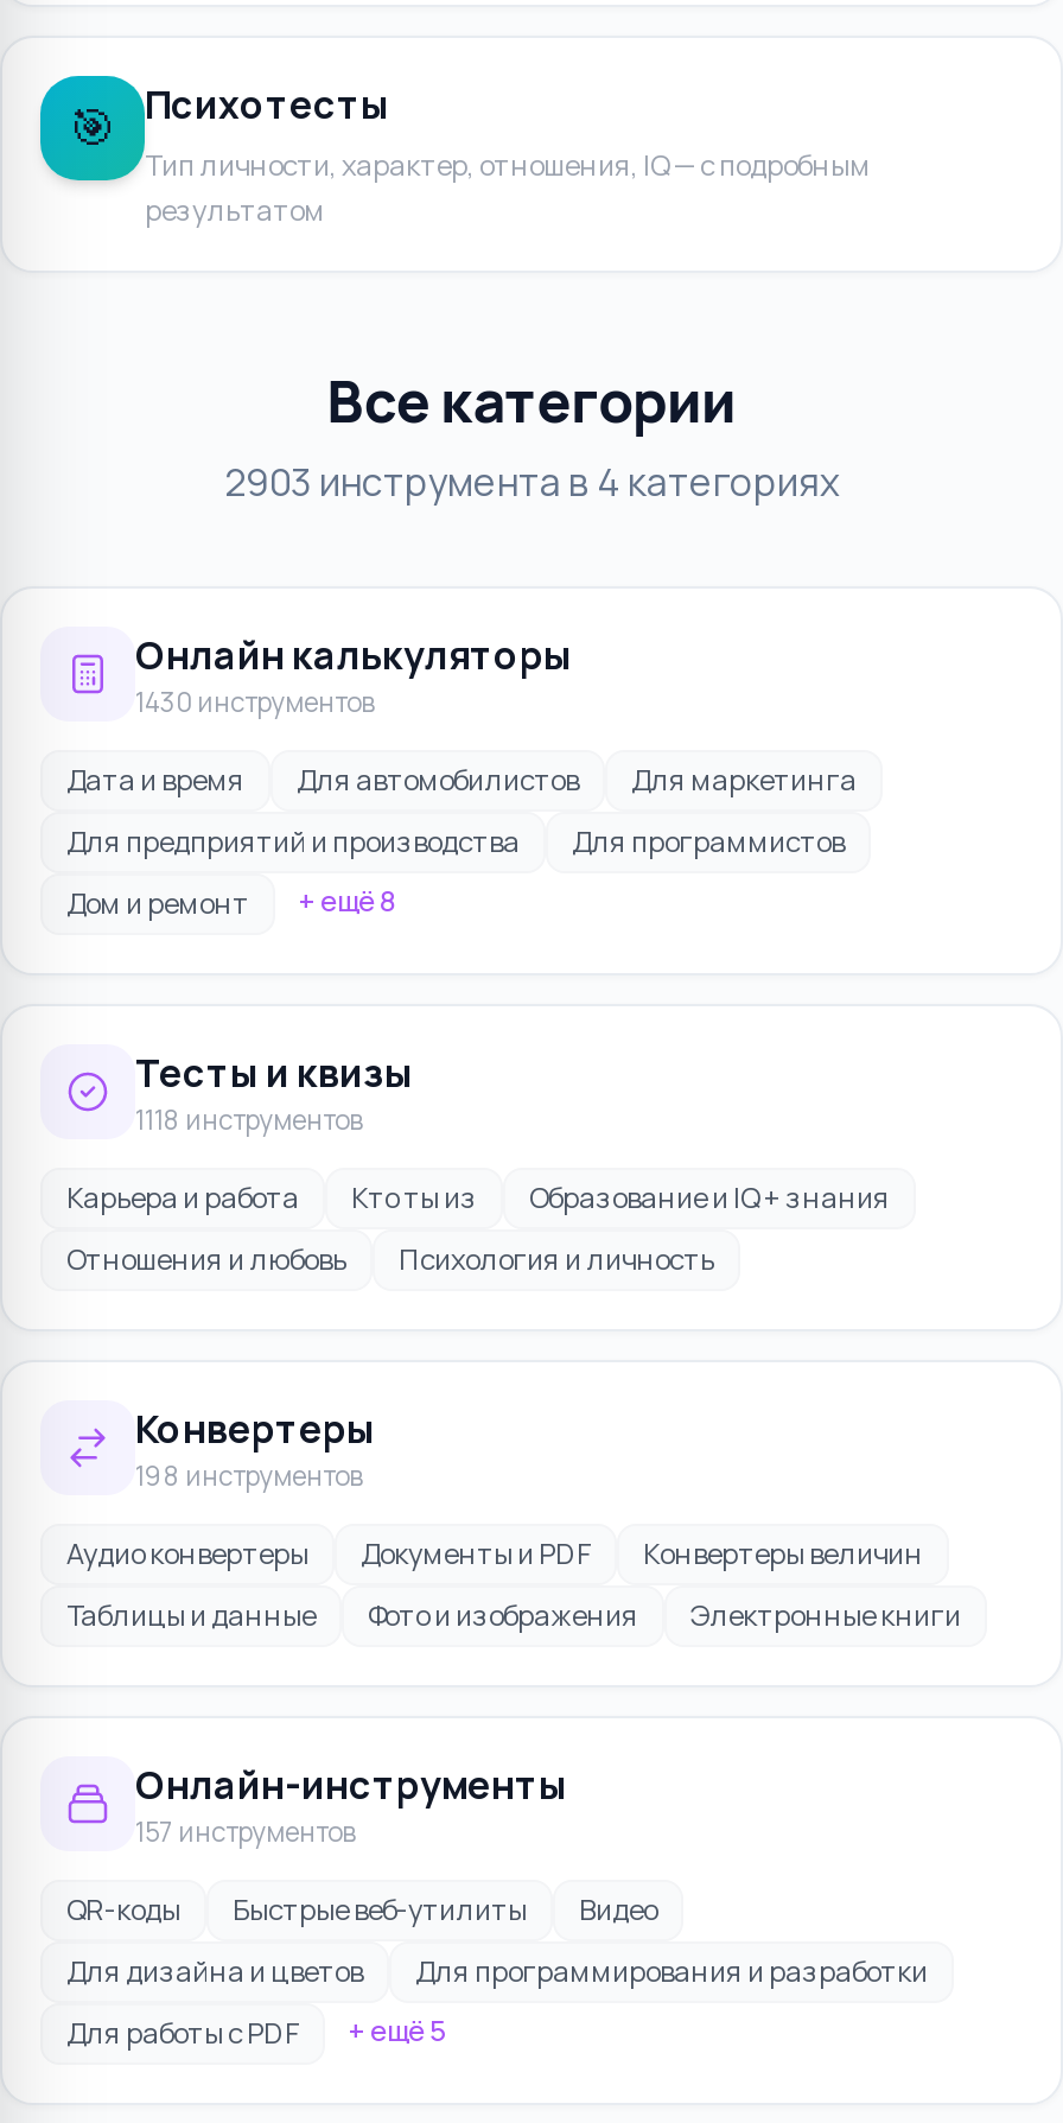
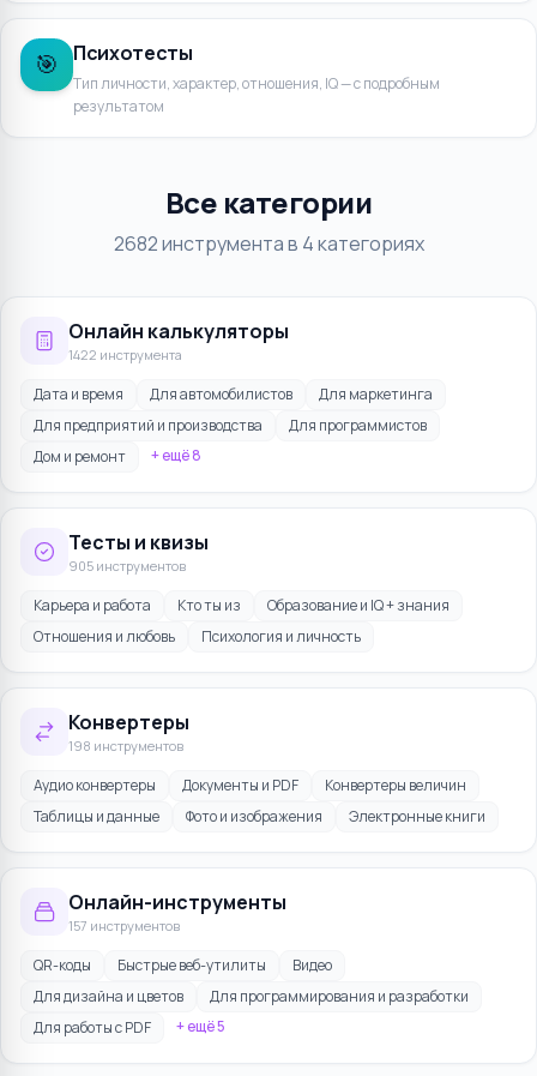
- 2903 инструмента в 4 категориях
+ 2682 инструмента в 4 категориях

- 1430 инструментов
+ 1422 инструмента

- 1118 инструментов
+ 905 инструментов
